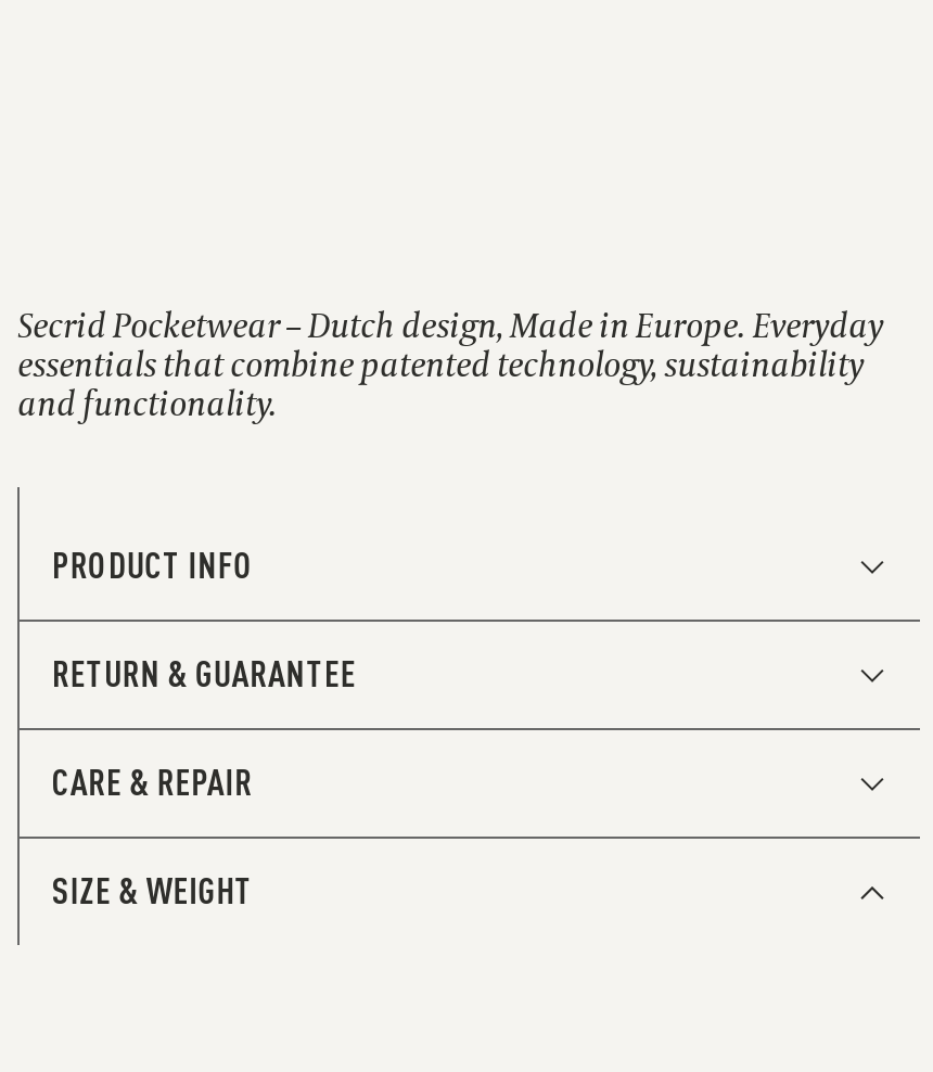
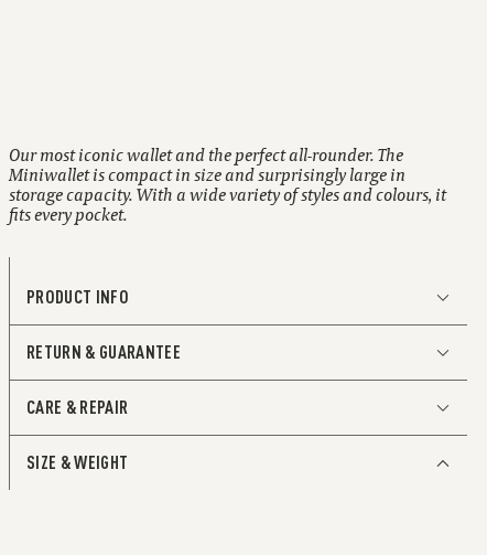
- Secrid Pocketwear – Dutch design, Made in Europe. Everyday
- essentials that combine patented technology, sustainability
- and functionality.
+ Our most iconic wallet and the perfect all-rounder. The
+ Miniwallet is compact in size and surprisingly large in
+ storage capacity. With a wide variety of styles and colours, it
+ fits every pocket.
